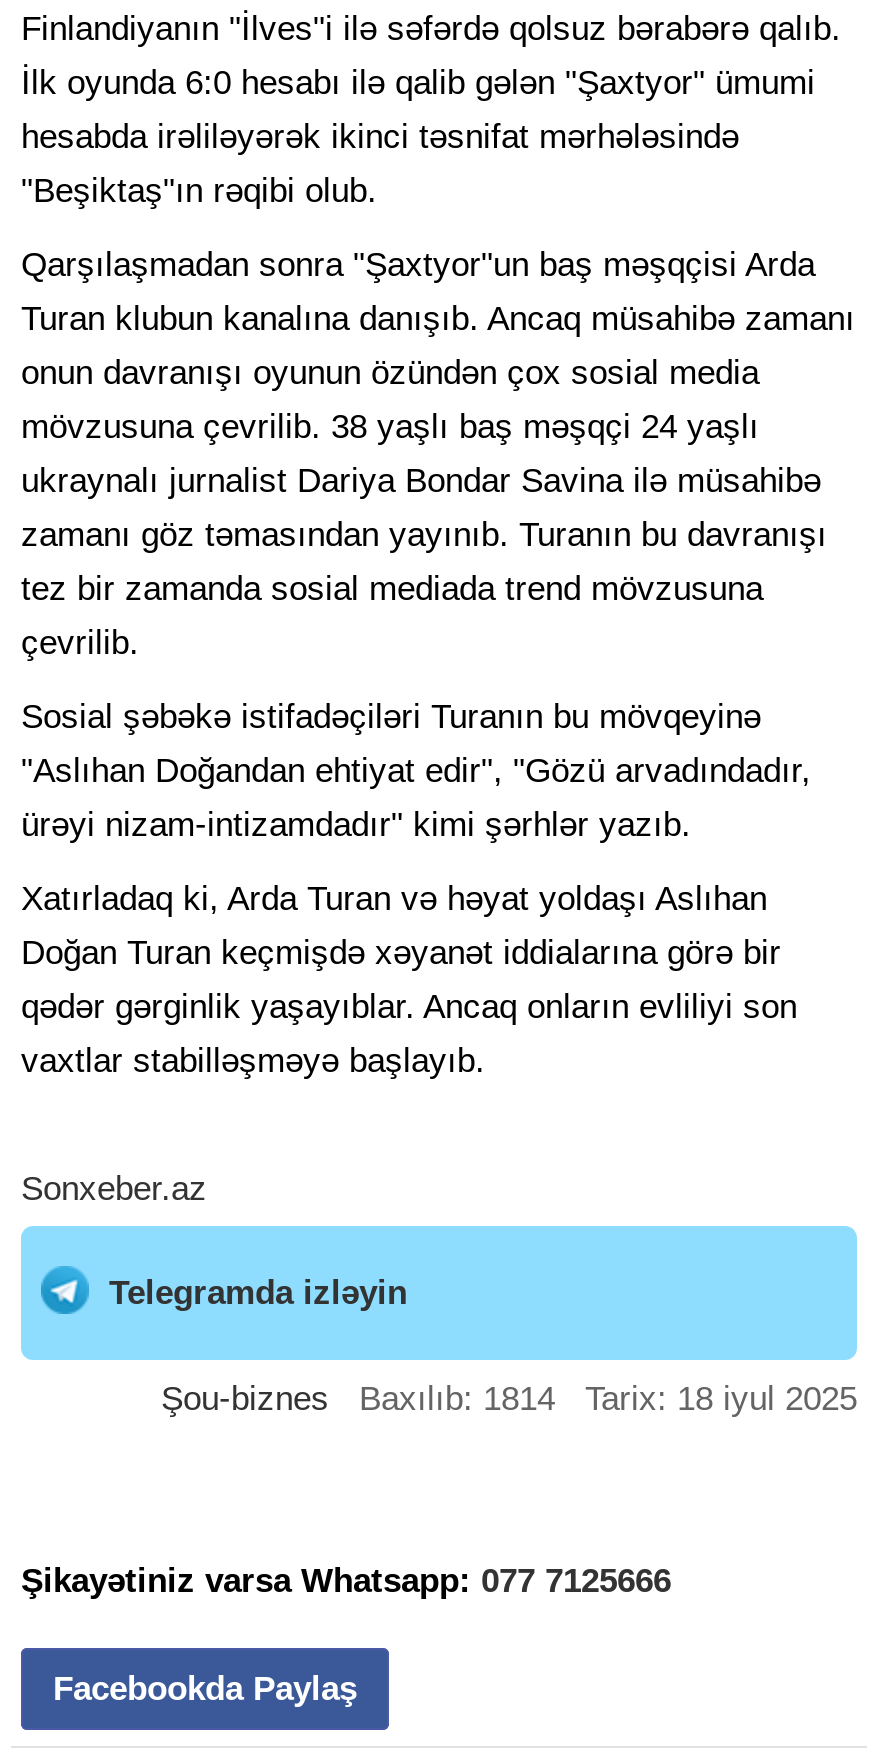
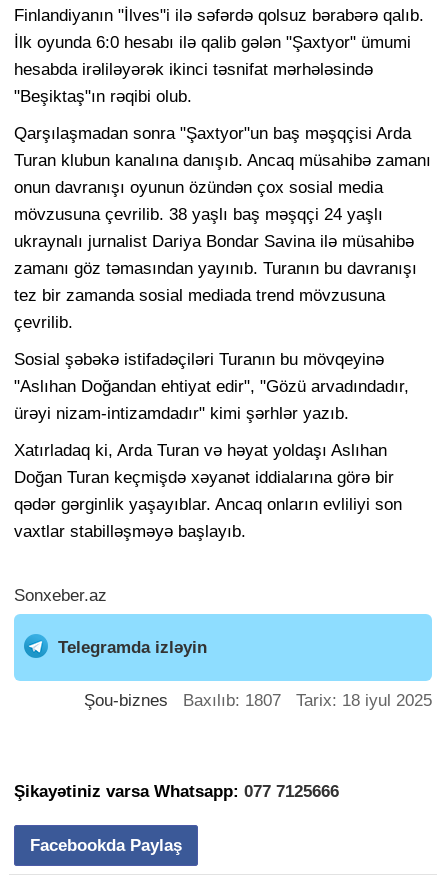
- Şou-biznes Baxılıb: 1814 Tarix: 18 iyul 2025
+ Şou-biznes Baxılıb: 1807 Tarix: 18 iyul 2025
